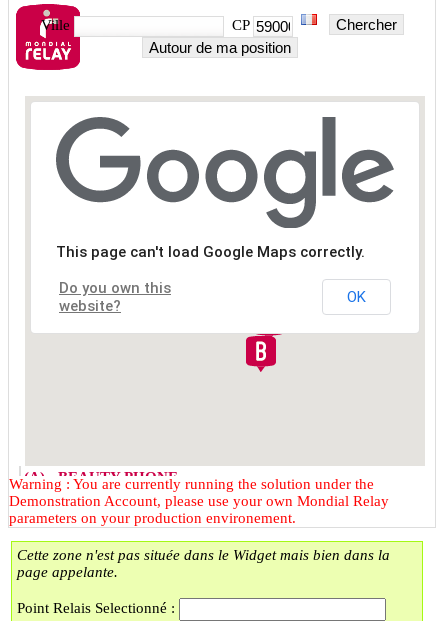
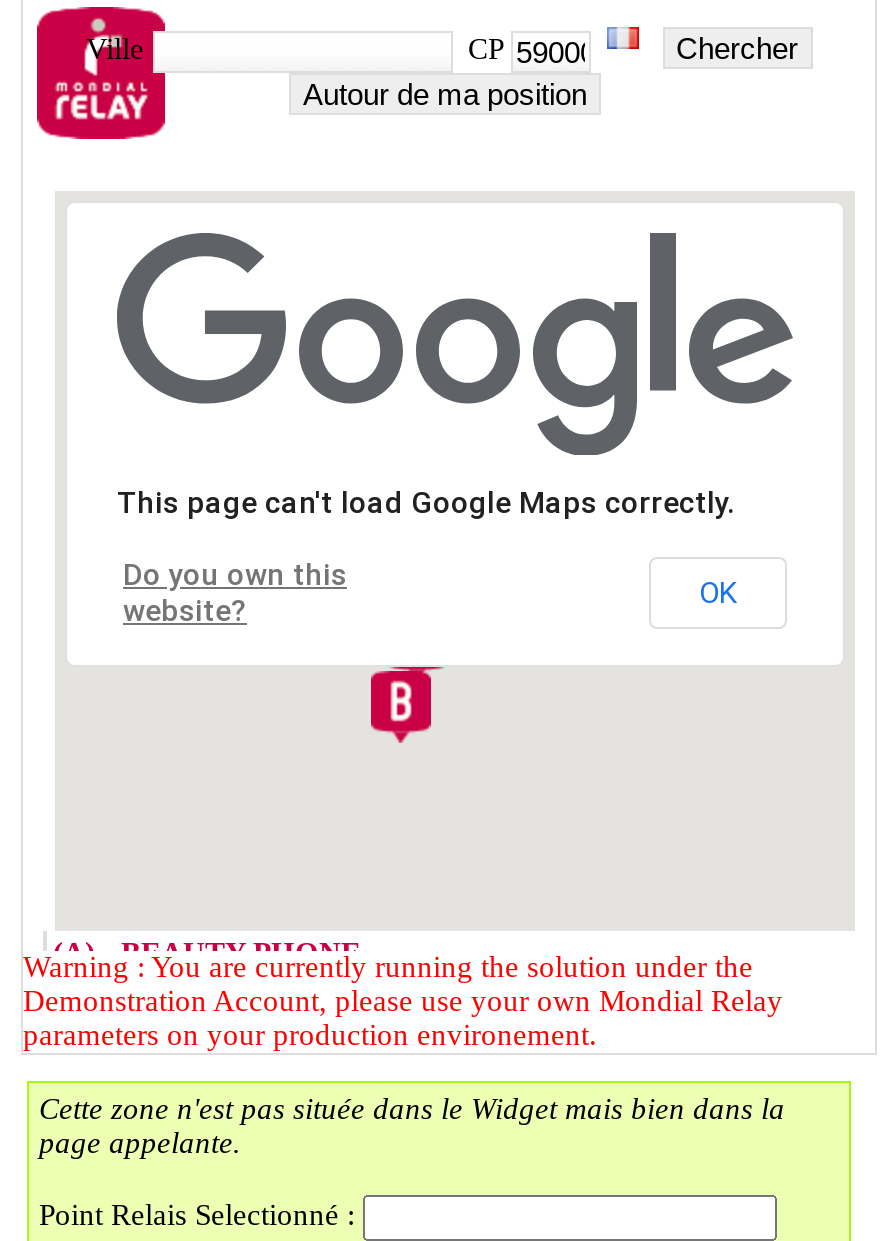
+ [image]

- [image]
